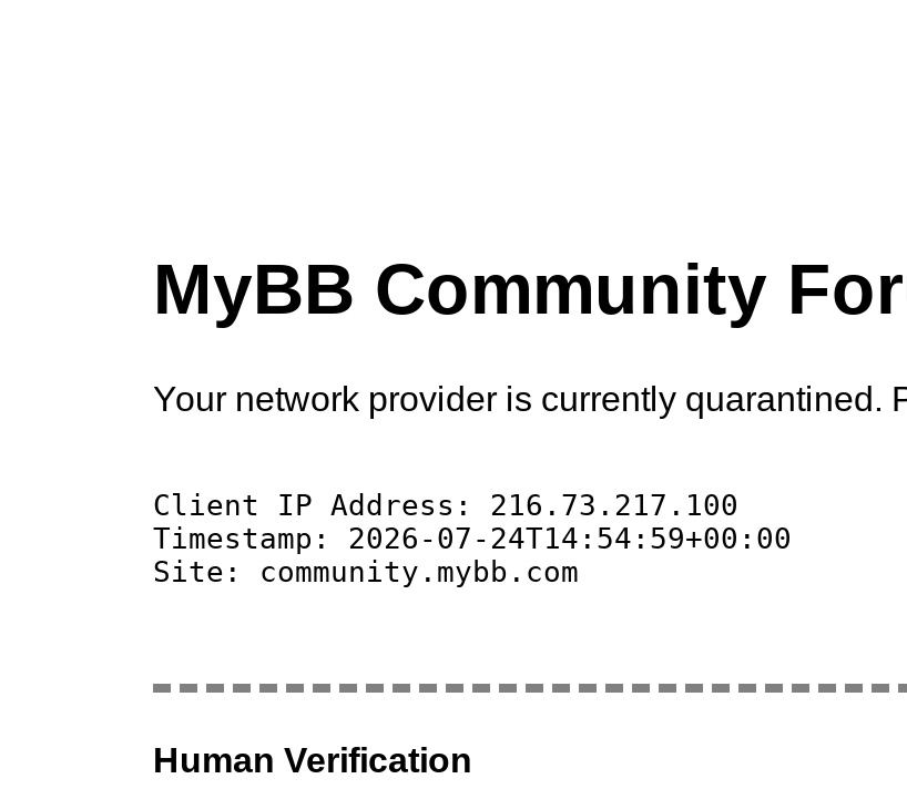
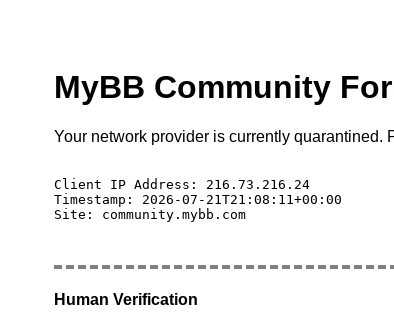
- Client IP Address: 216.73.217.100
+ Client IP Address: 216.73.216.24

- Timestamp: 2026-07-24T14:54:59+00:00
+ Timestamp: 2026-07-21T21:08:11+00:00
